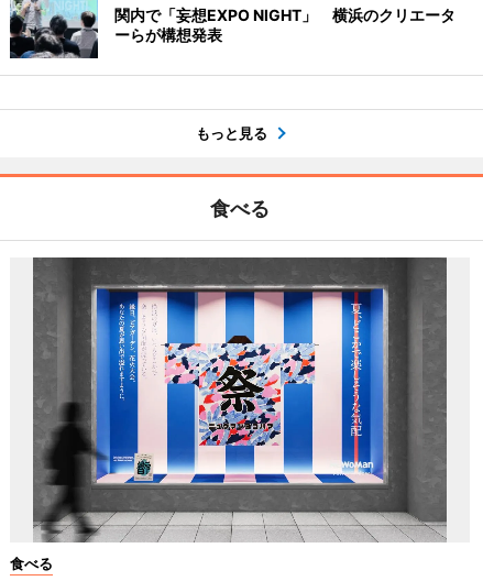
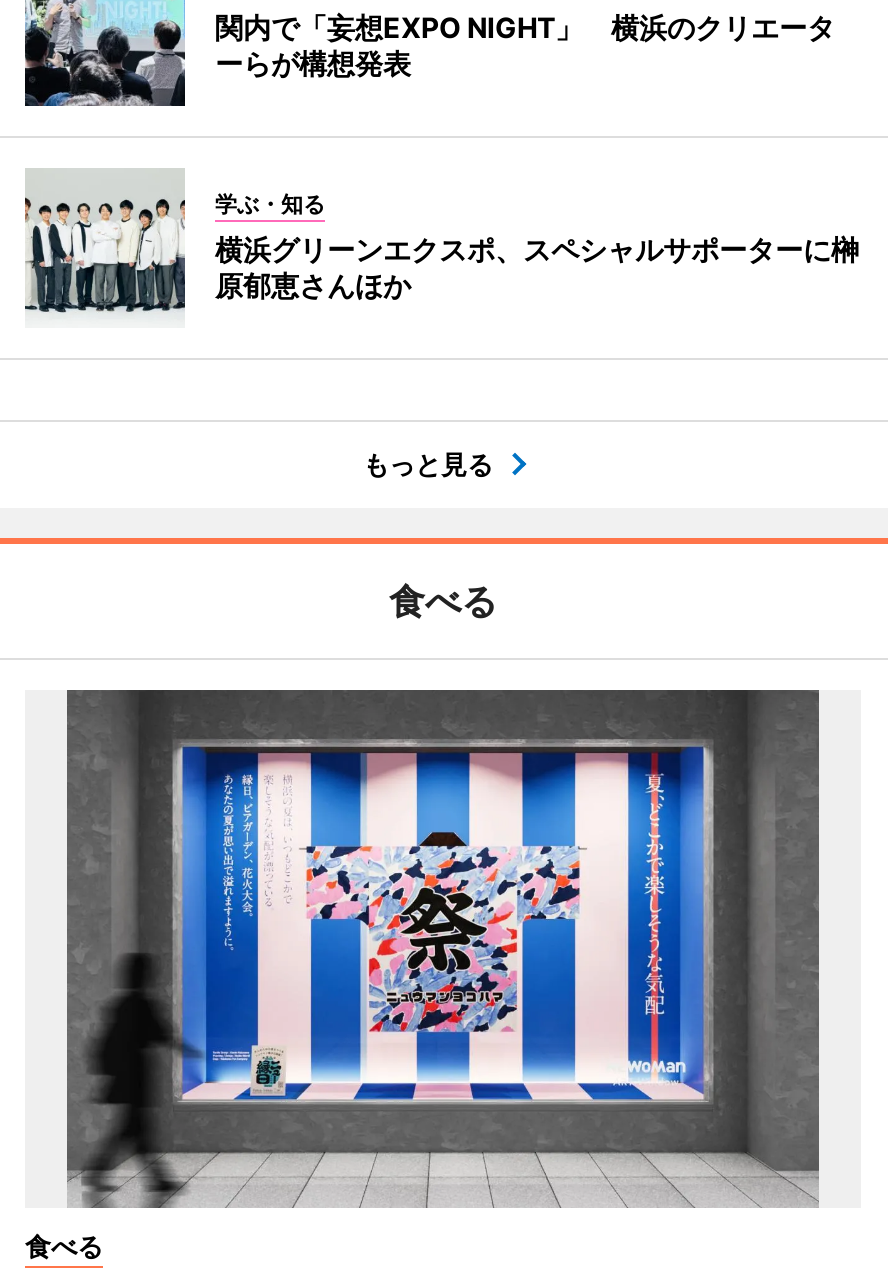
+ [image]
+ 学ぶ・知る
+ 横浜グリーンエクスポ、スペシャルサポーターに榊
+ 原郁恵さんほか
